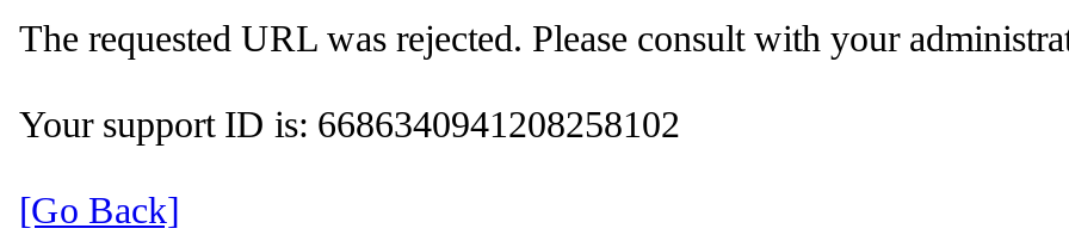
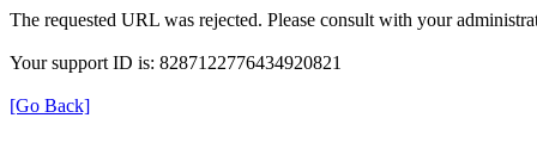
- Your support ID is: 6686340941208258102
+ Your support ID is: 8287122776434920821
